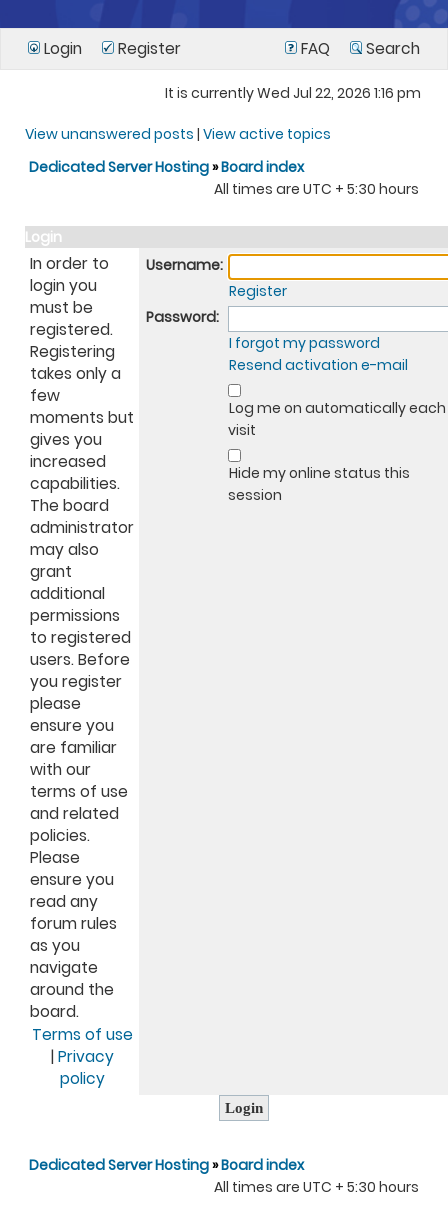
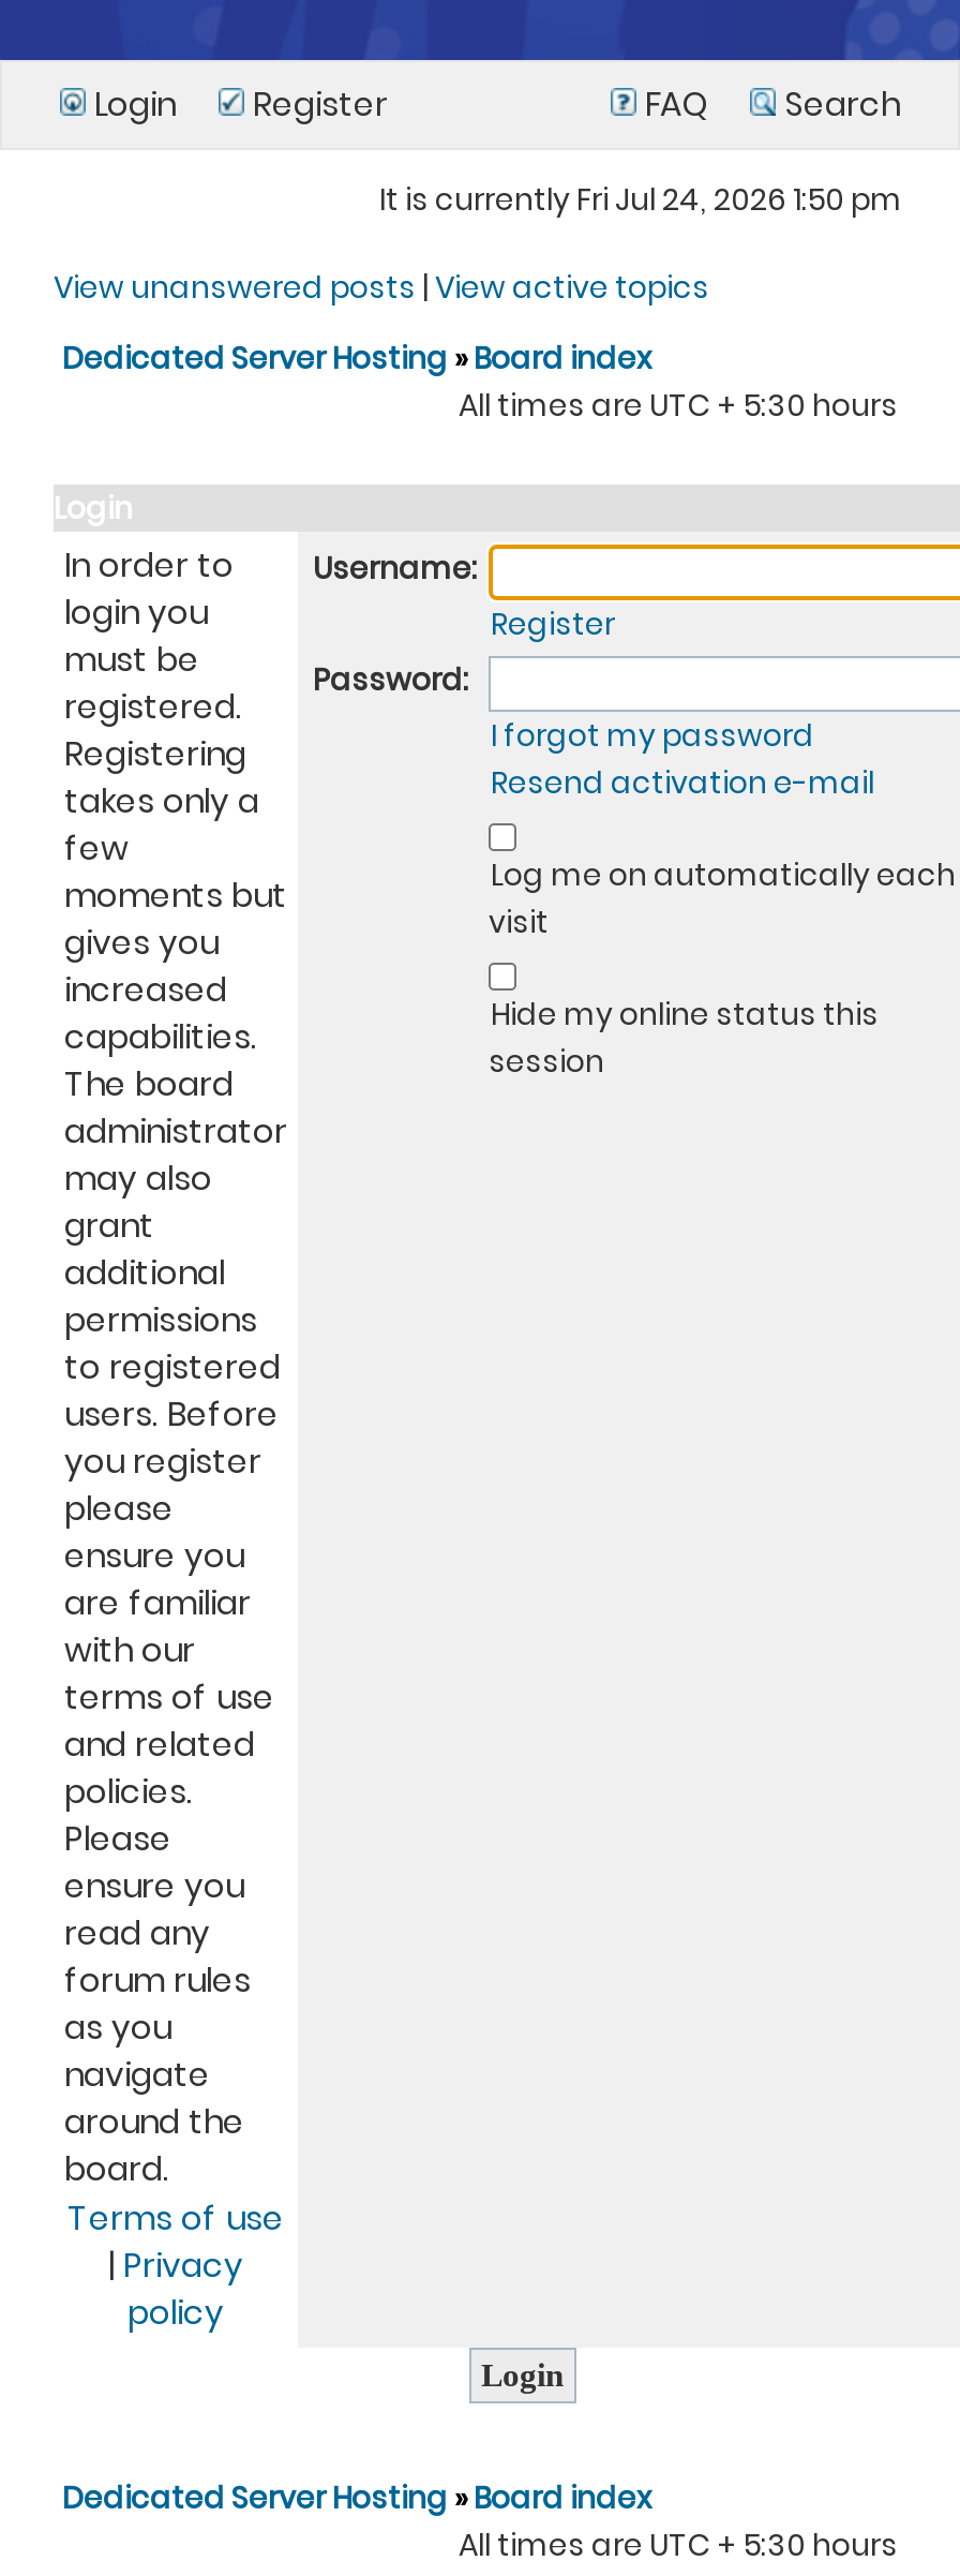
- It is currently Wed Jul 22, 2026 1:16 pm
+ It is currently Fri Jul 24, 2026 1:50 pm
